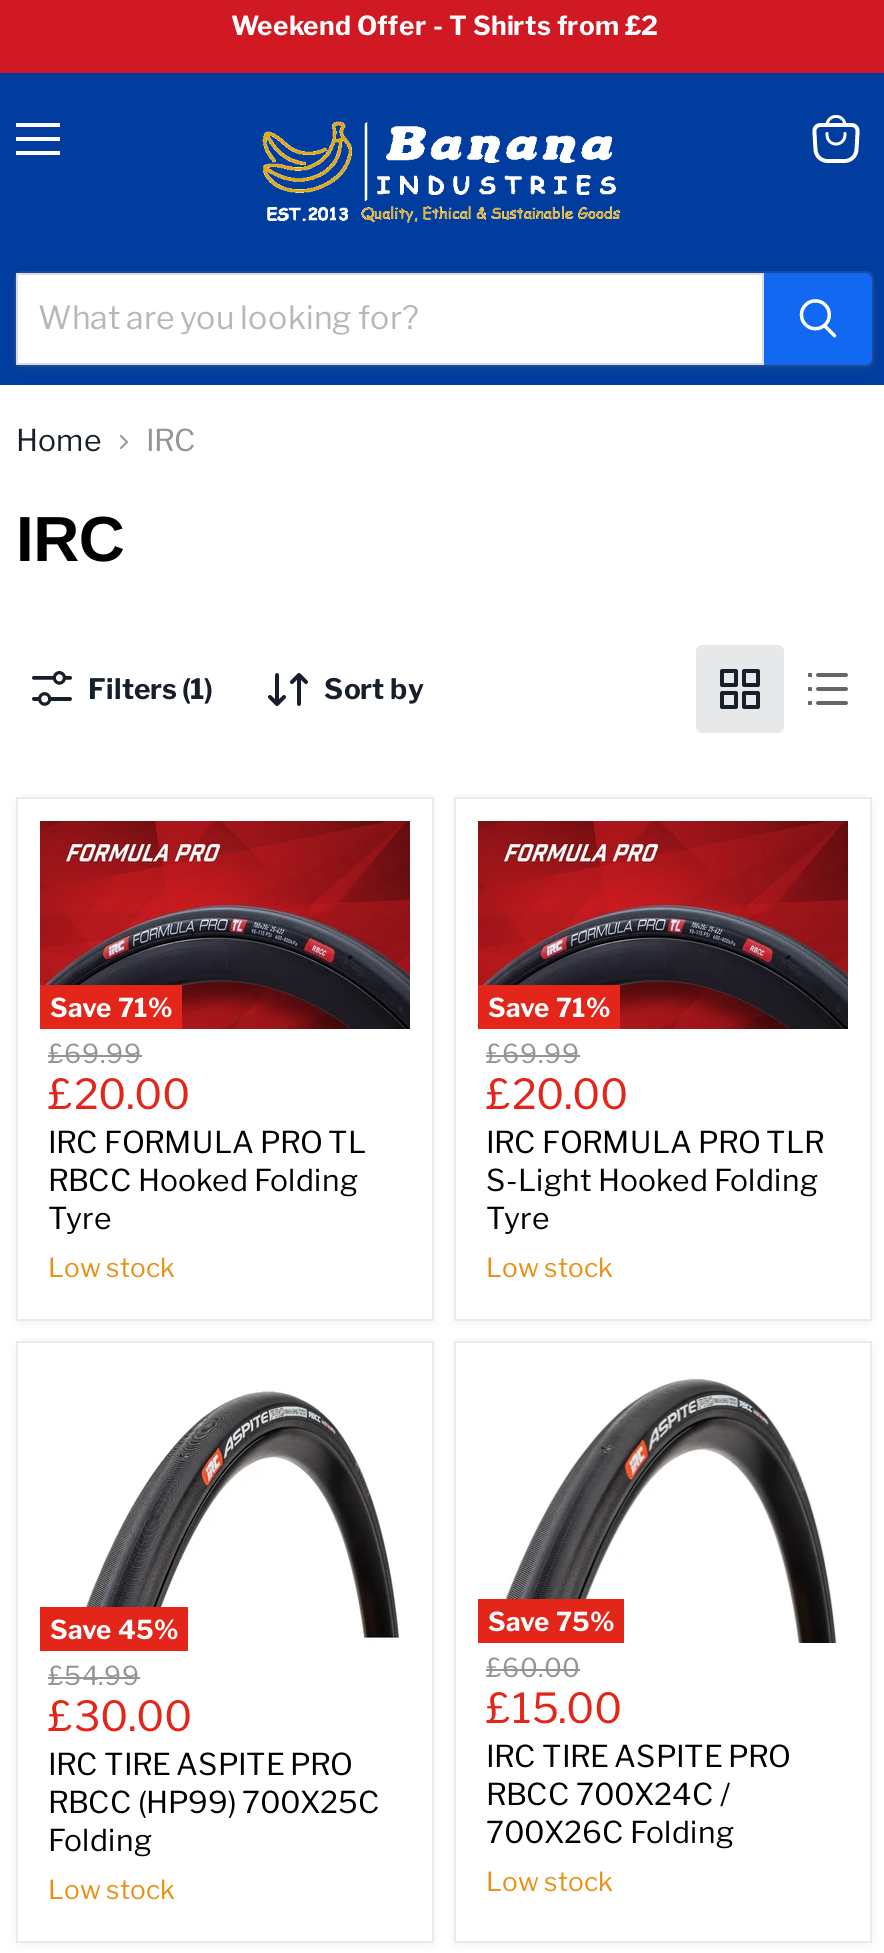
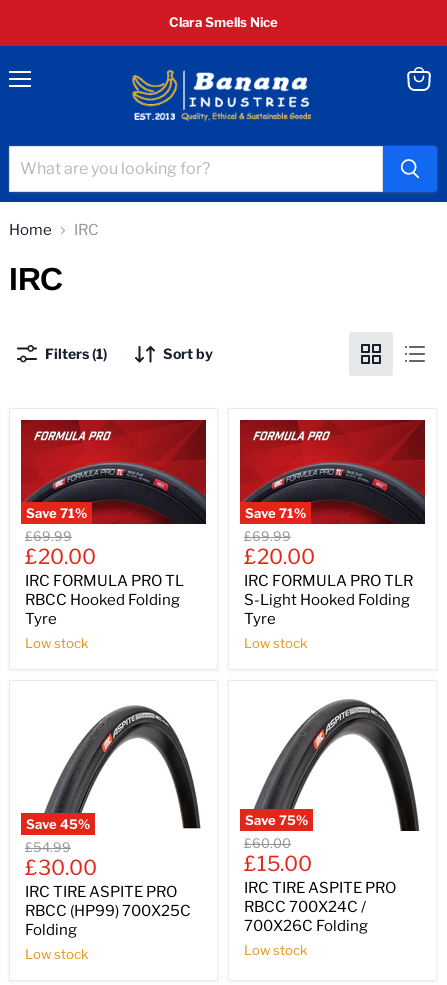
- Weekend Offer - T Shirts from £2
+ Clara Smells Nice
